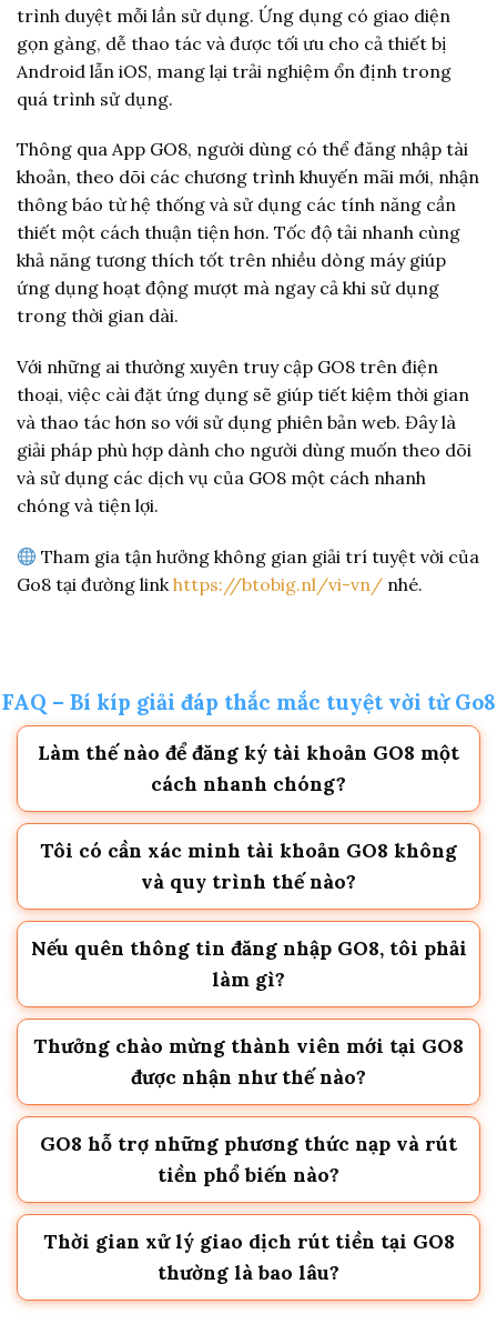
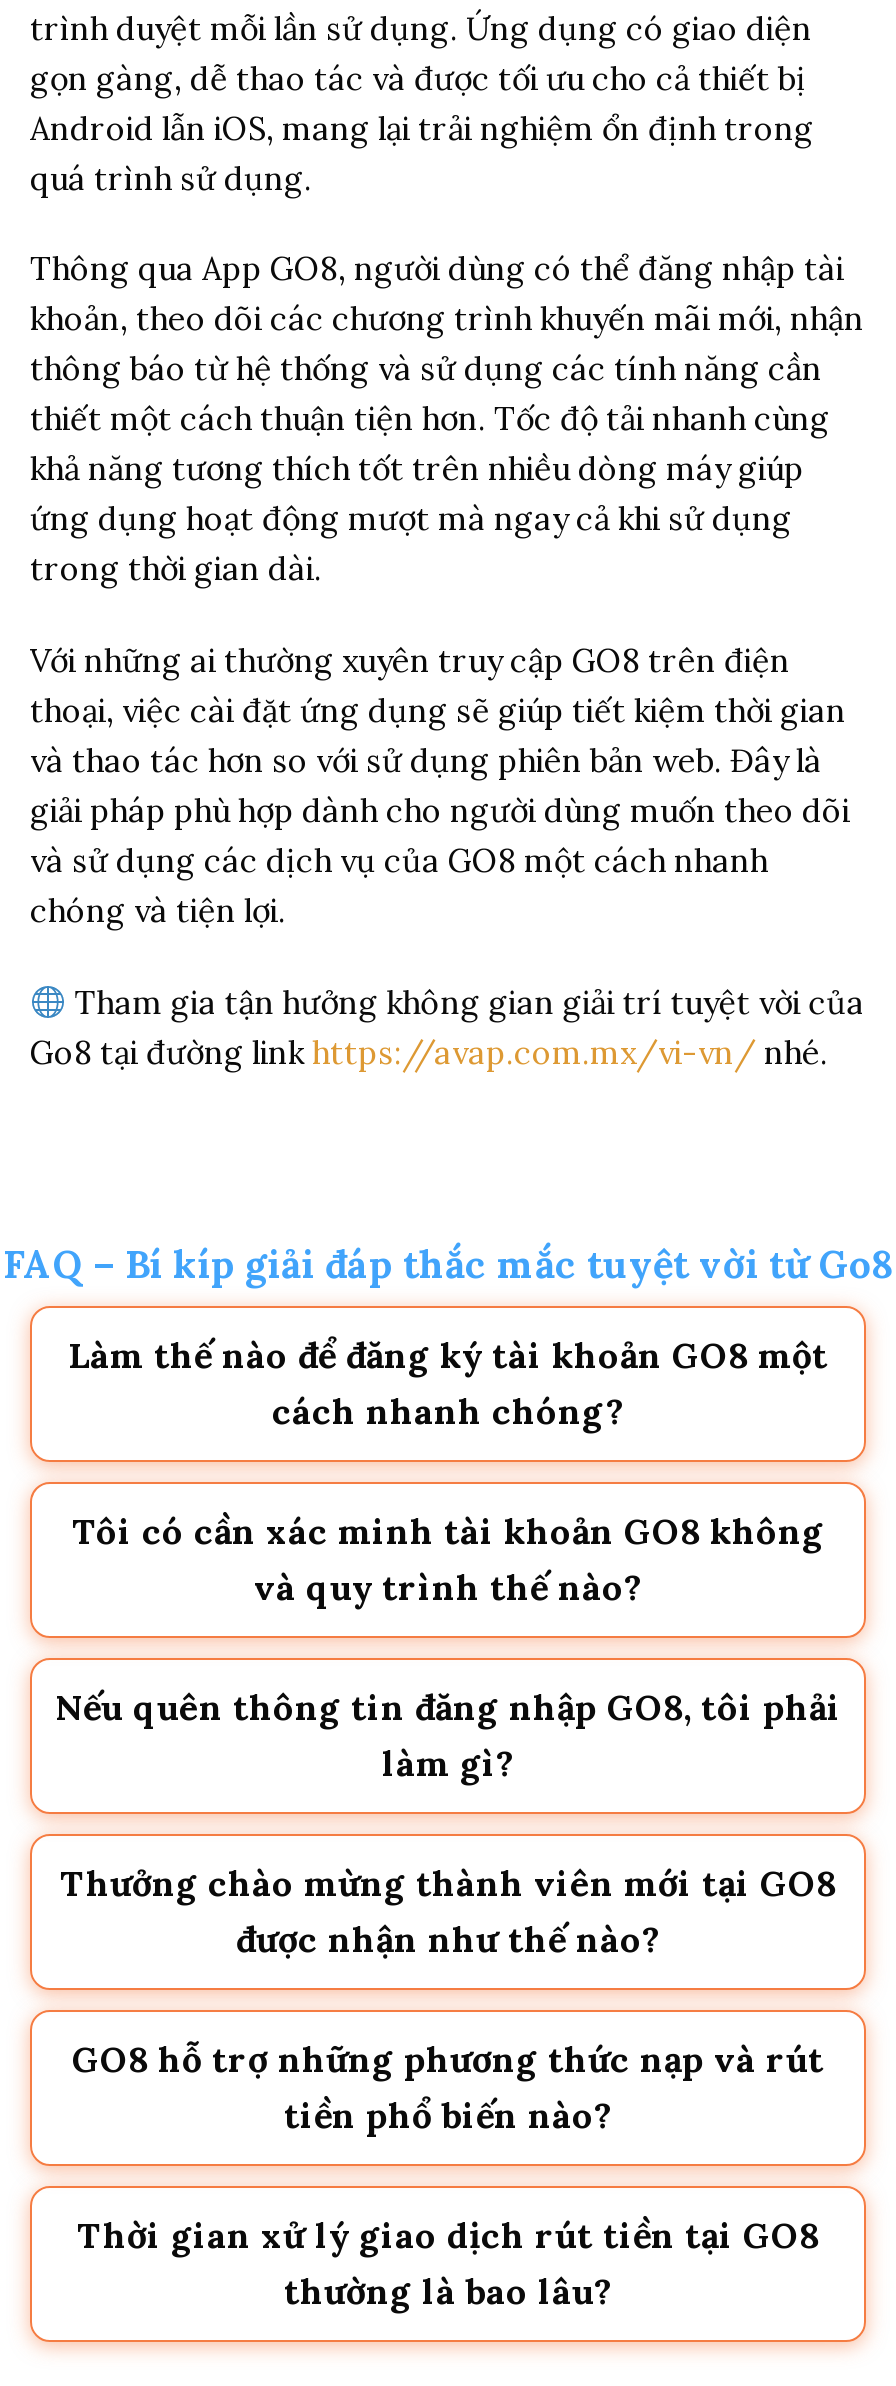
- Go8 tại đường link https://btobig.nl/vi-vn/ nhé.
+ Go8 tại đường link https://avap.com.mx/vi-vn/ nhé.
